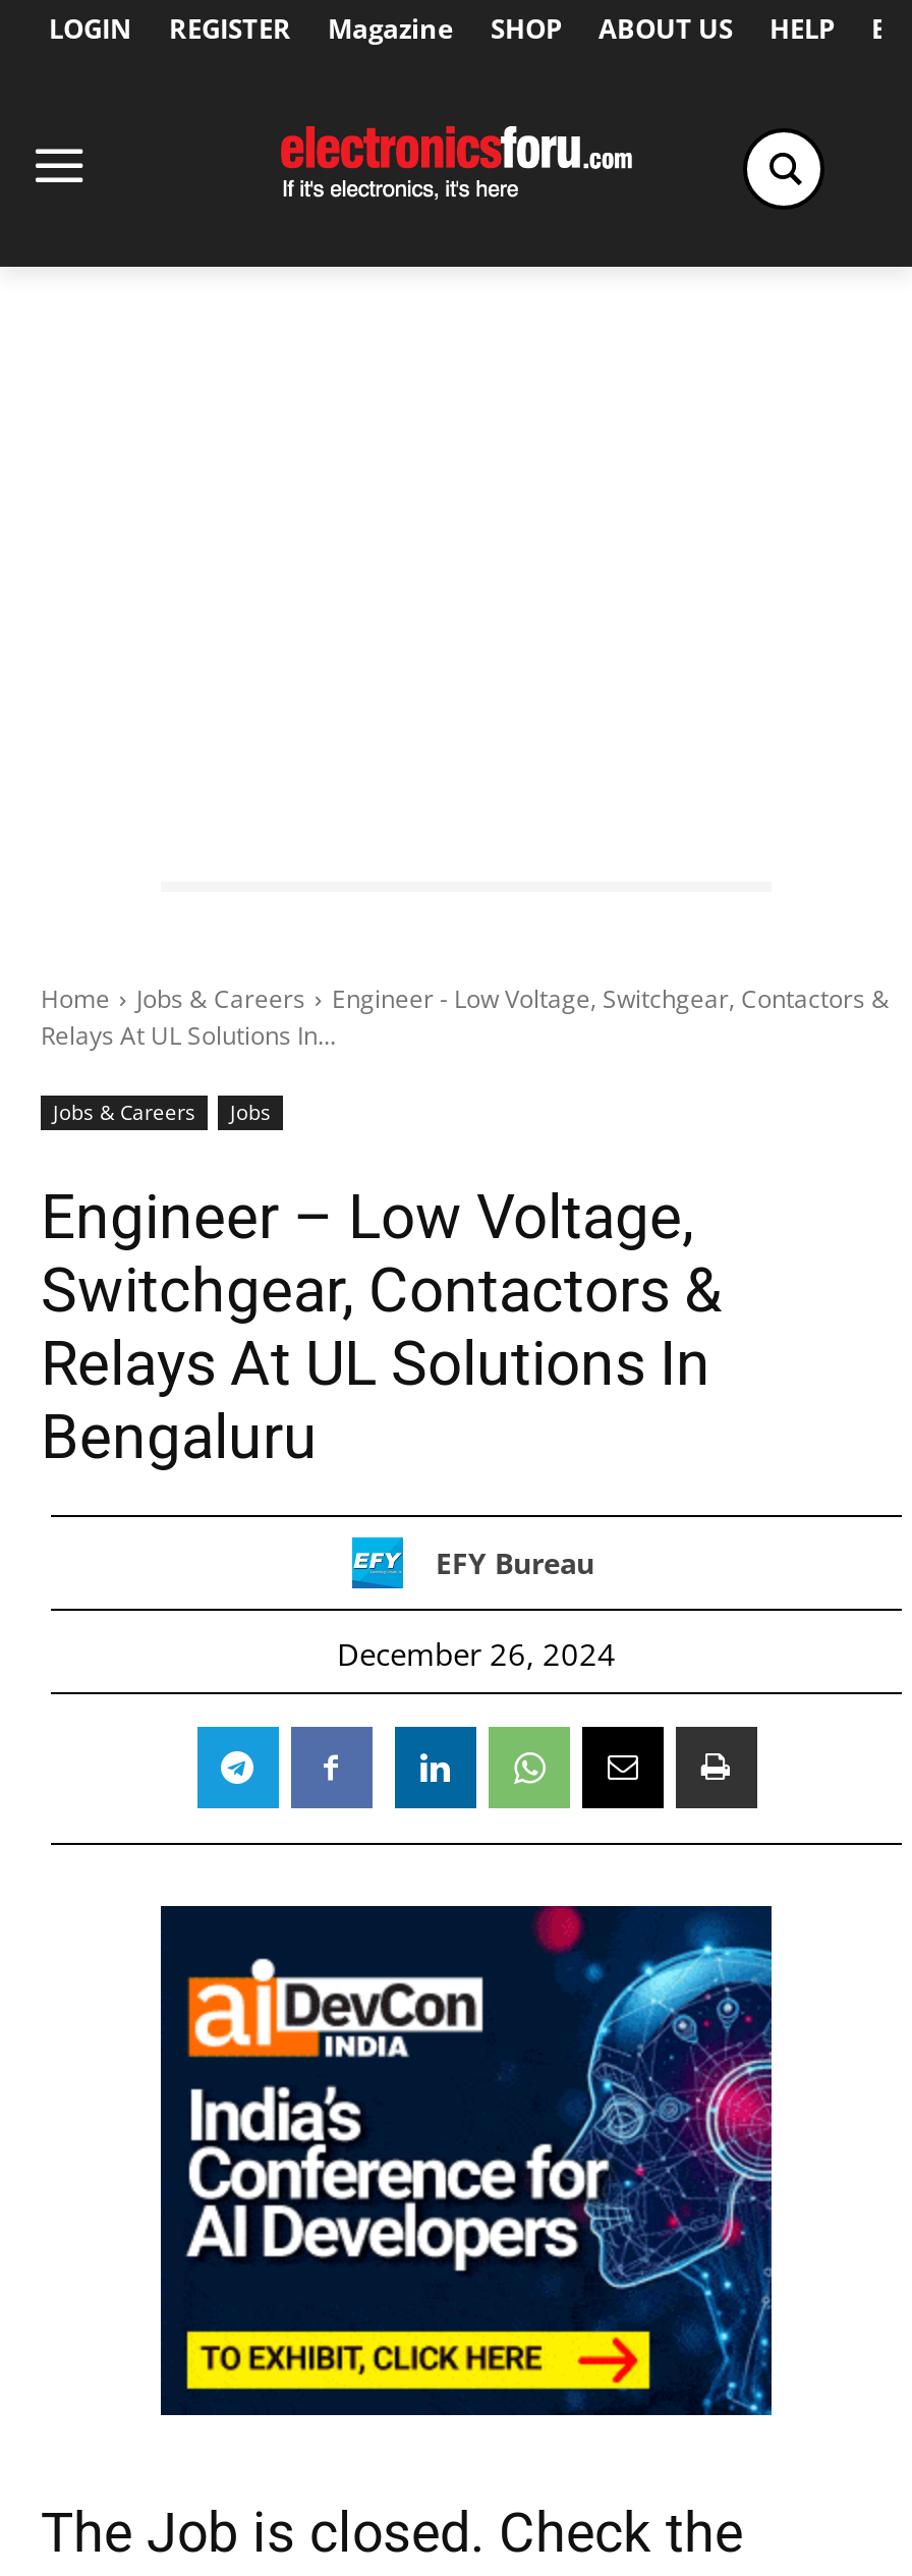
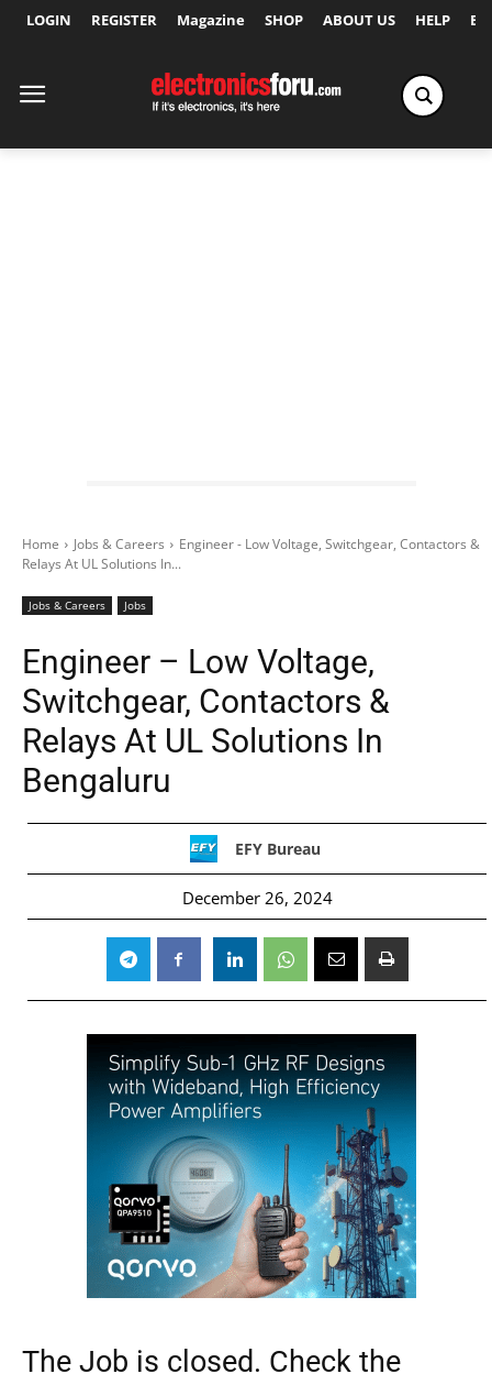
- [image]
+ [image]
